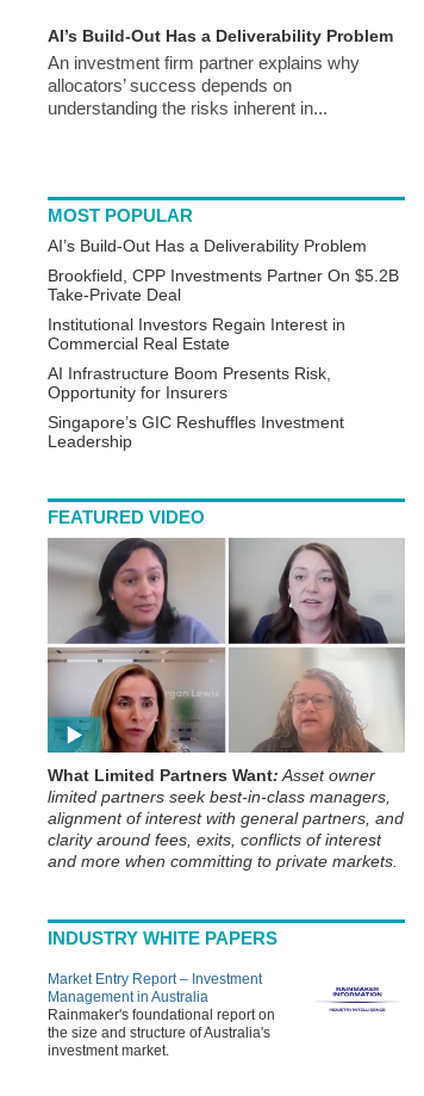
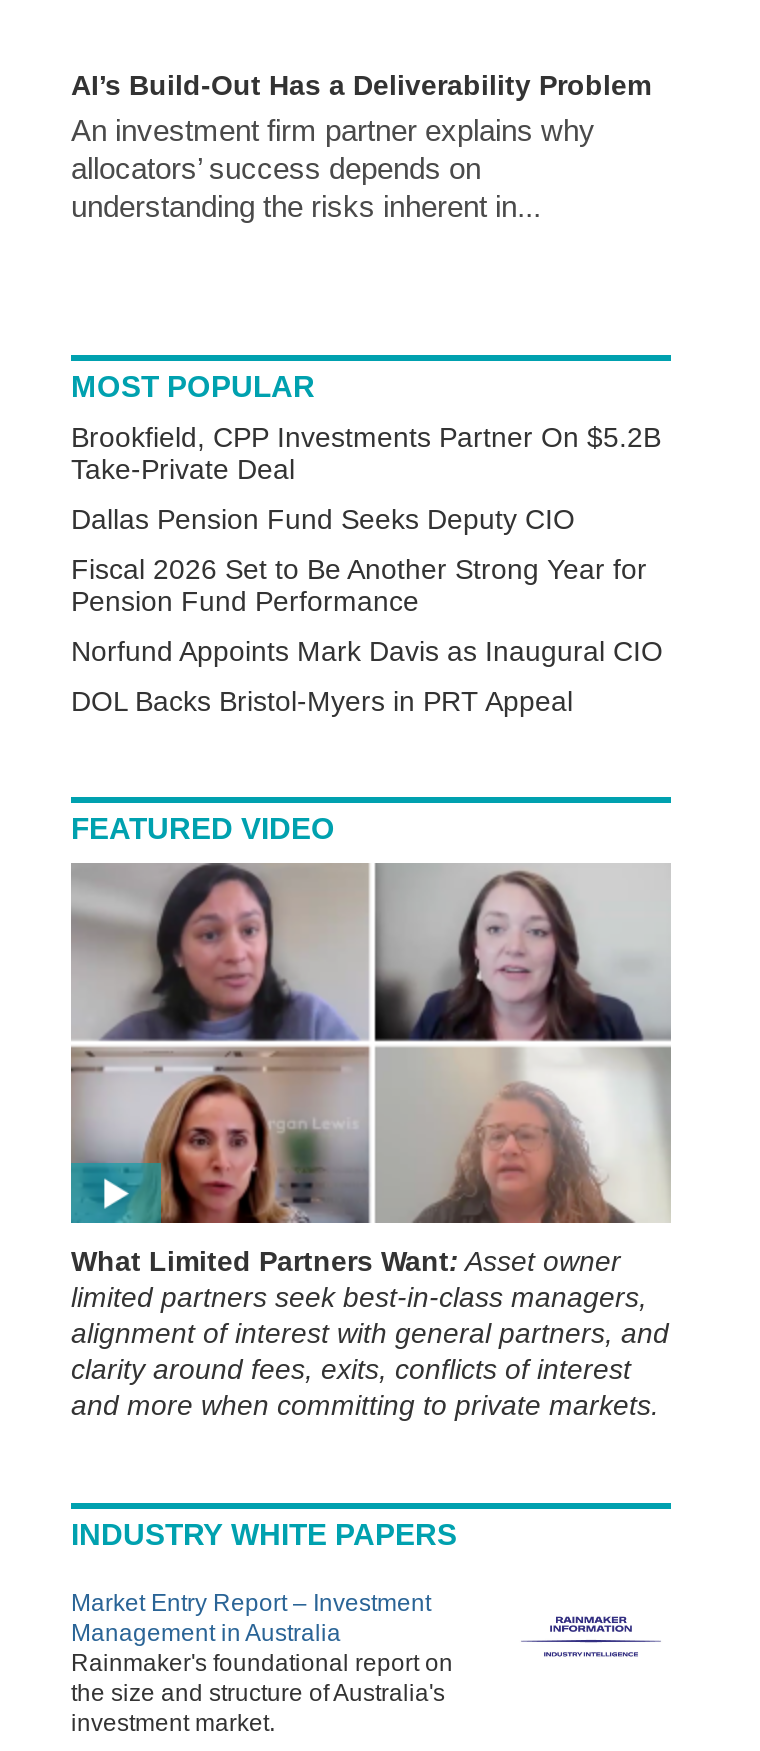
- AI’s Build-Out Has a Deliverability Problem

- Institutional Investors Regain Interest in
- Commercial Real Estate
- AI Infrastructure Boom Presents Risk,
- Opportunity for Insurers
- Singapore’s GIC Reshuffles Investment
- Leadership
+ Dallas Pension Fund Seeks Deputy CIO
+ Fiscal 2026 Set to Be Another Strong Year for
+ Pension Fund Performance
+ Norfund Appoints Mark Davis as Inaugural CIO
+ DOL Backs Bristol-Myers in PRT Appeal
